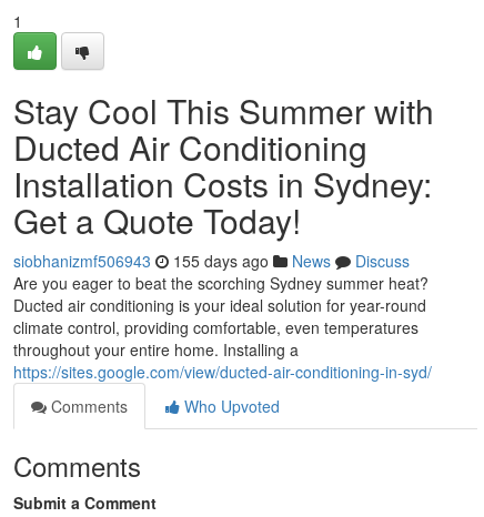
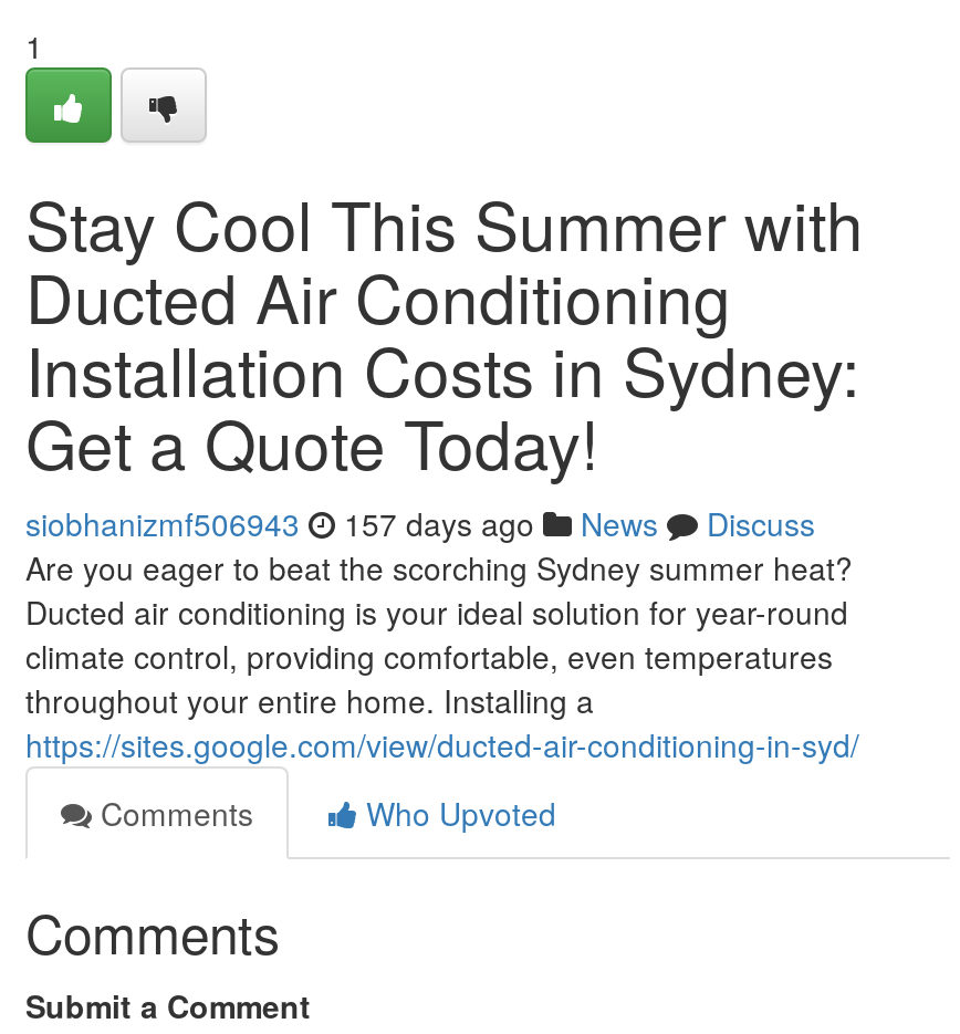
- siobhanizmf506943 155 days ago News Discuss
+ siobhanizmf506943 157 days ago News Discuss
